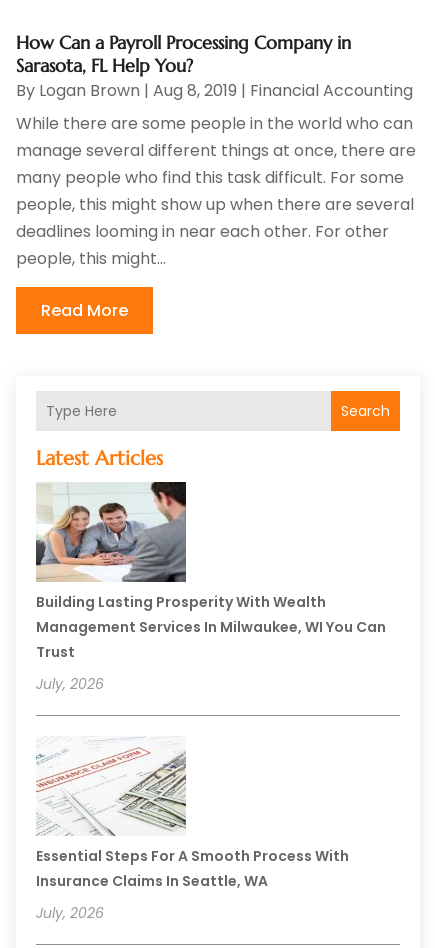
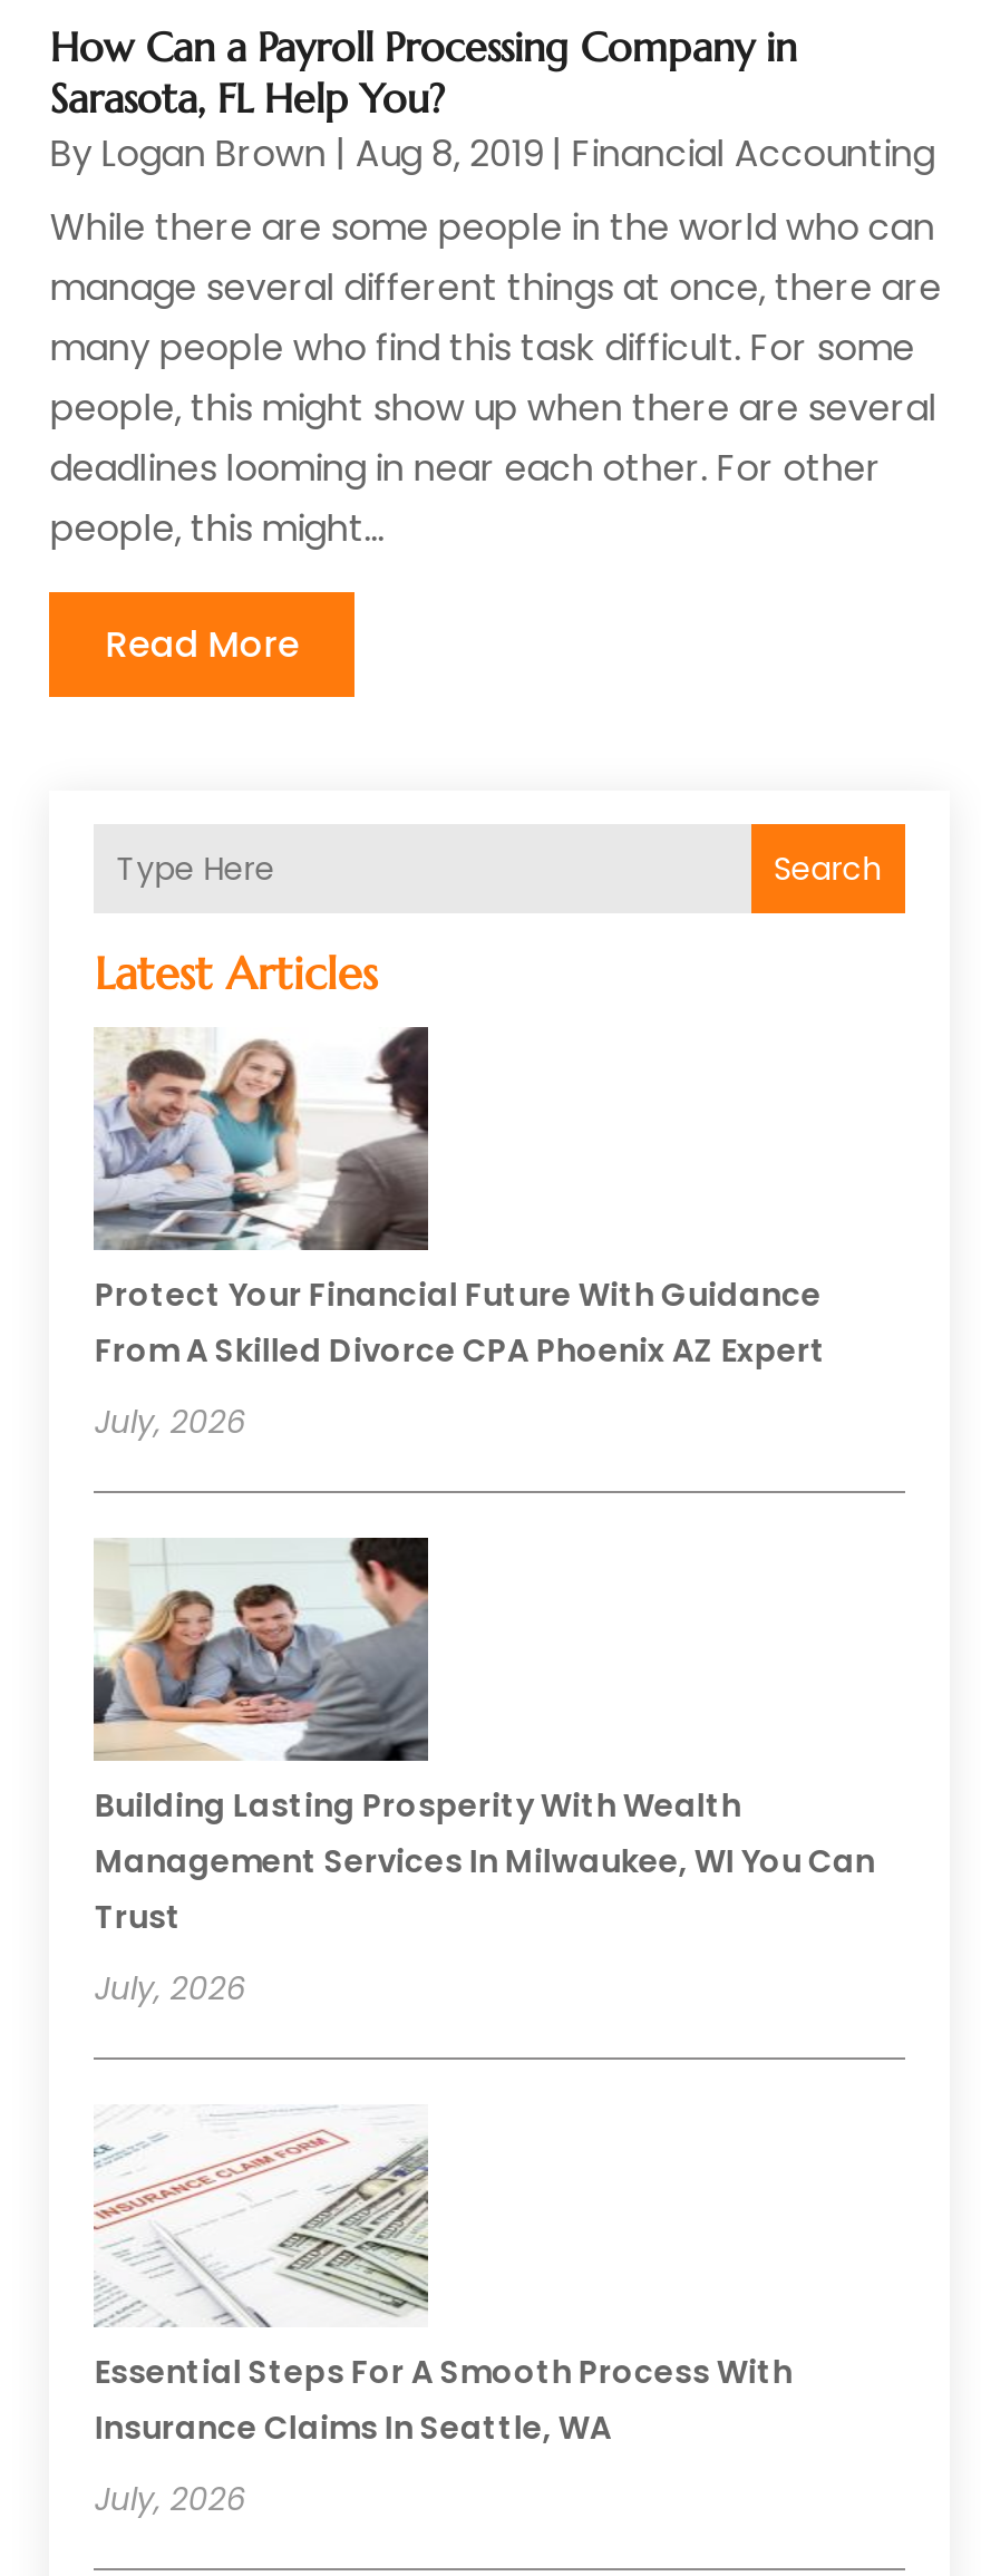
+ [image]
+ Protect Your Financial Future With Guidance
+ From A Skilled Divorce CPA Phoenix AZ Expert
+ July, 2026
